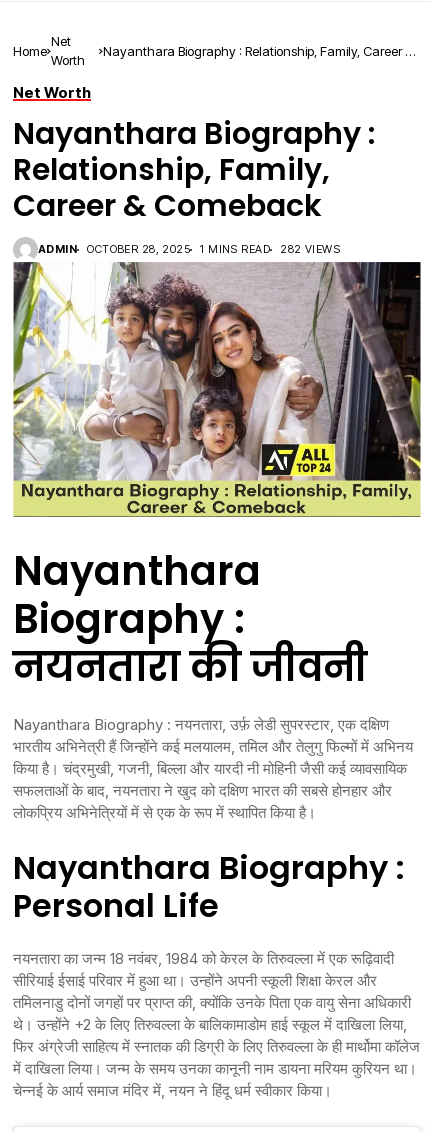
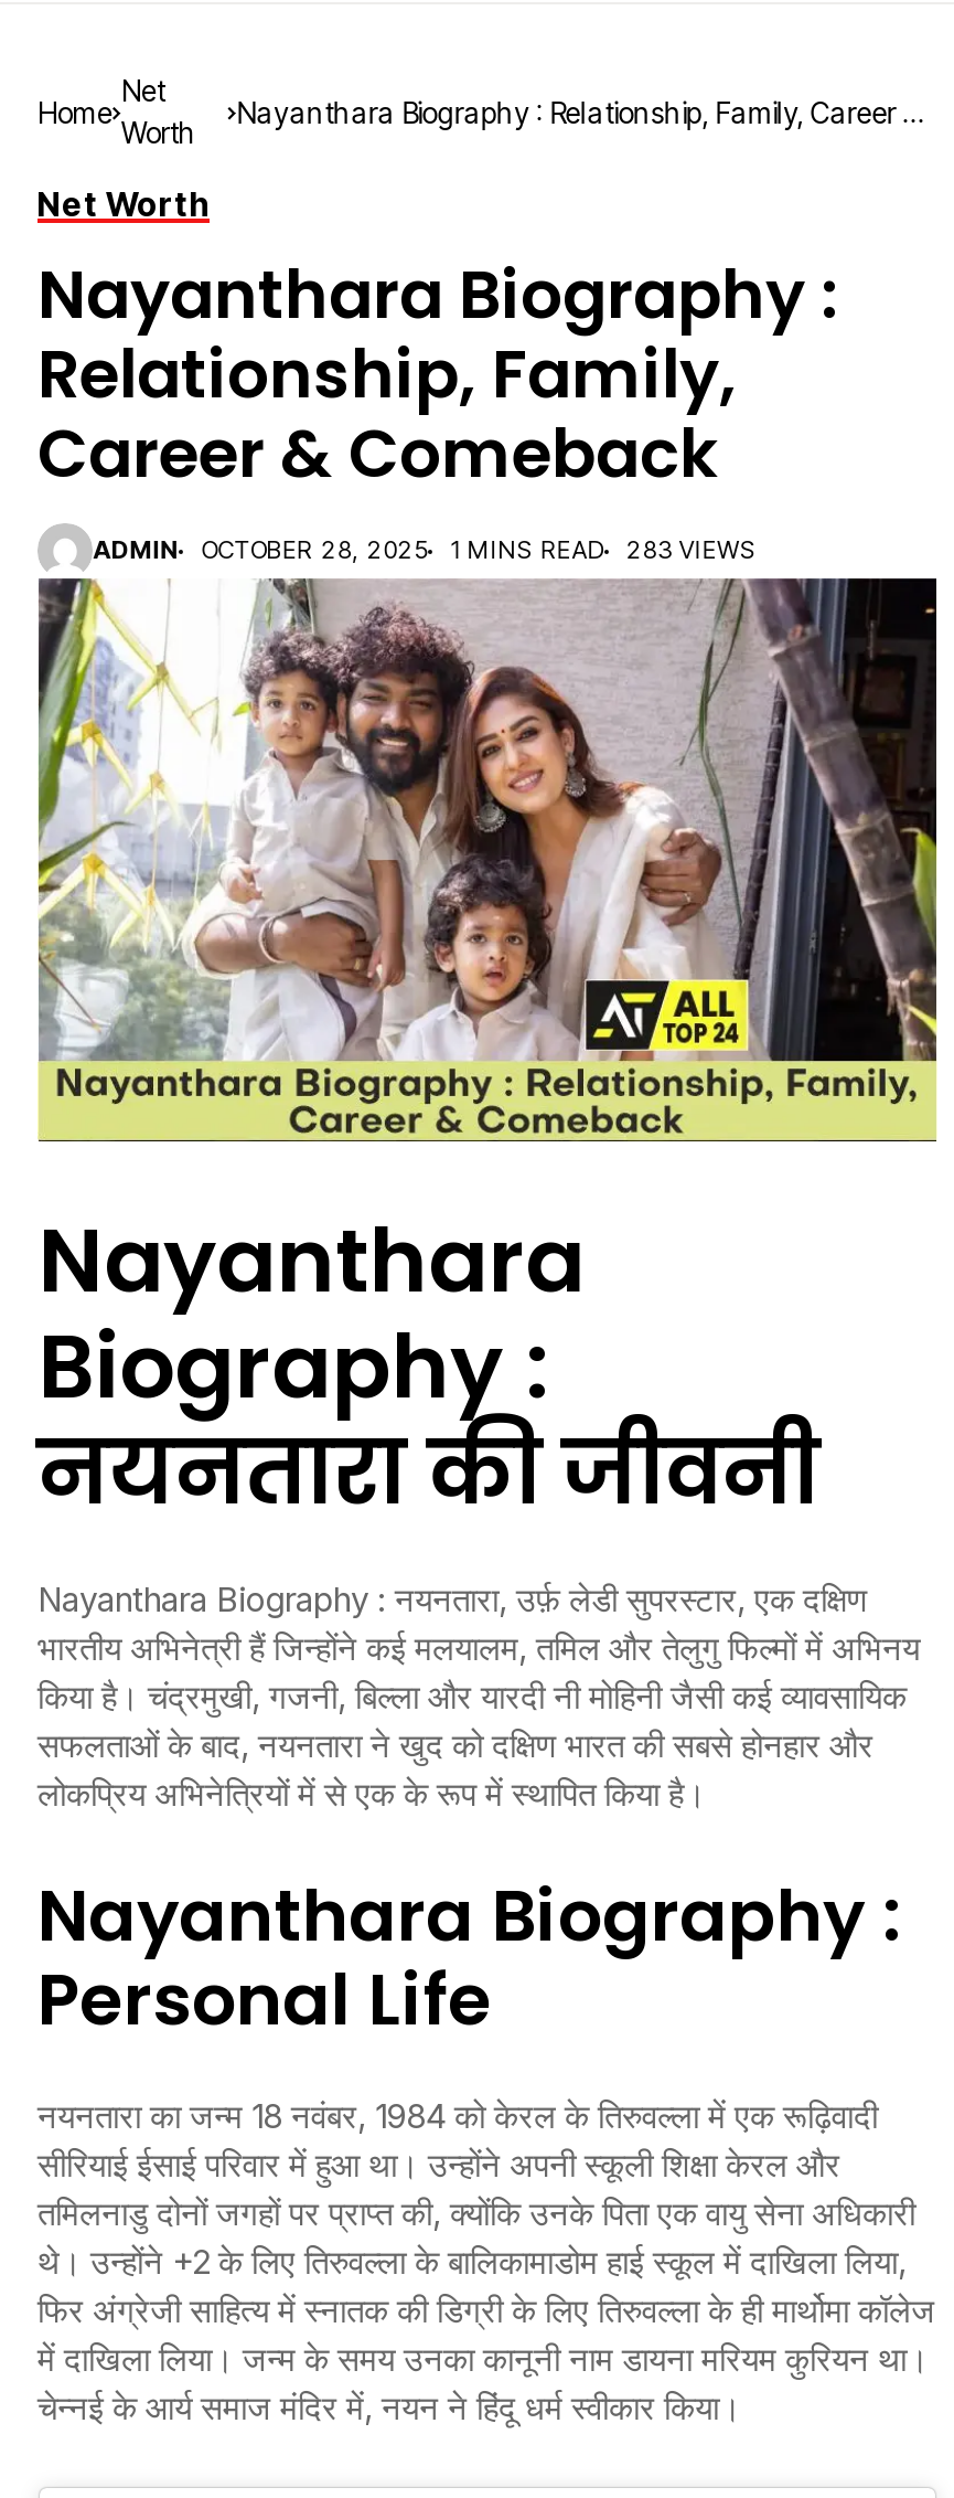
- ADMIN OCTOBER 28, 2025 1 MINS READ 282 VIEWS
+ ADMIN OCTOBER 28, 2025 1 MINS READ 283 VIEWS
